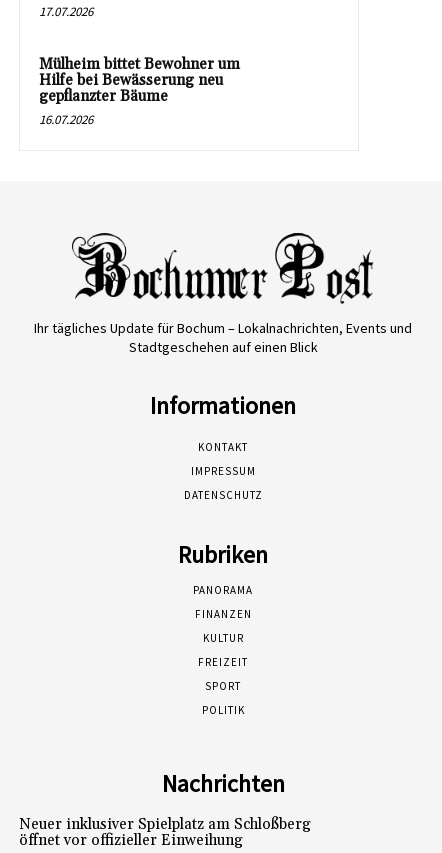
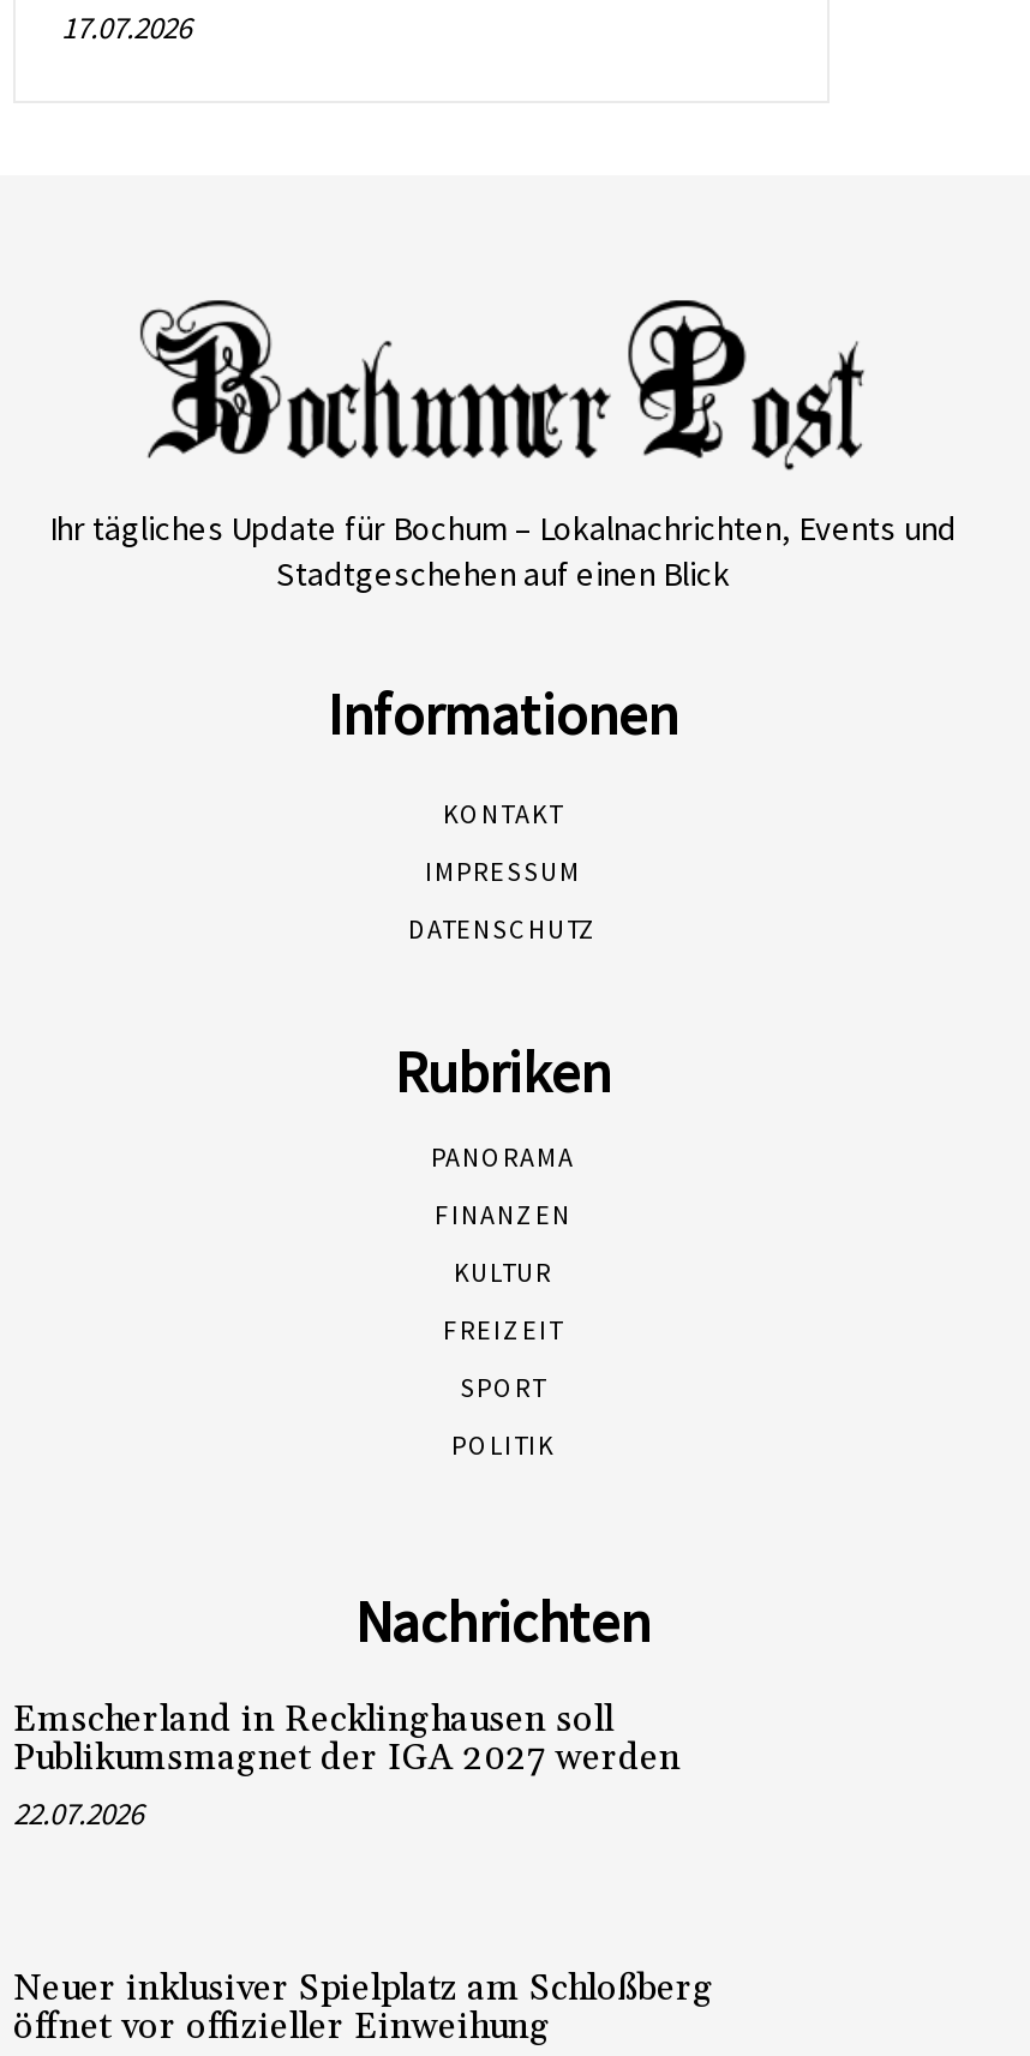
- Mülheim bittet Bewohner um
- Hilfe bei Bewässerung neu
- gepflanzter Bäume
- 16.07.2026

moved up: Ihr tägliches Update für Bochum – Lokalnachrichten, Events und | Stadtgeschehen auf einen Blick | Informationen | ... | POLITIK | Nachrichten

+ Emscherland in Recklinghausen soll
+ Publikumsmagnet der IGA 2027 werden
+ 22.07.2026
